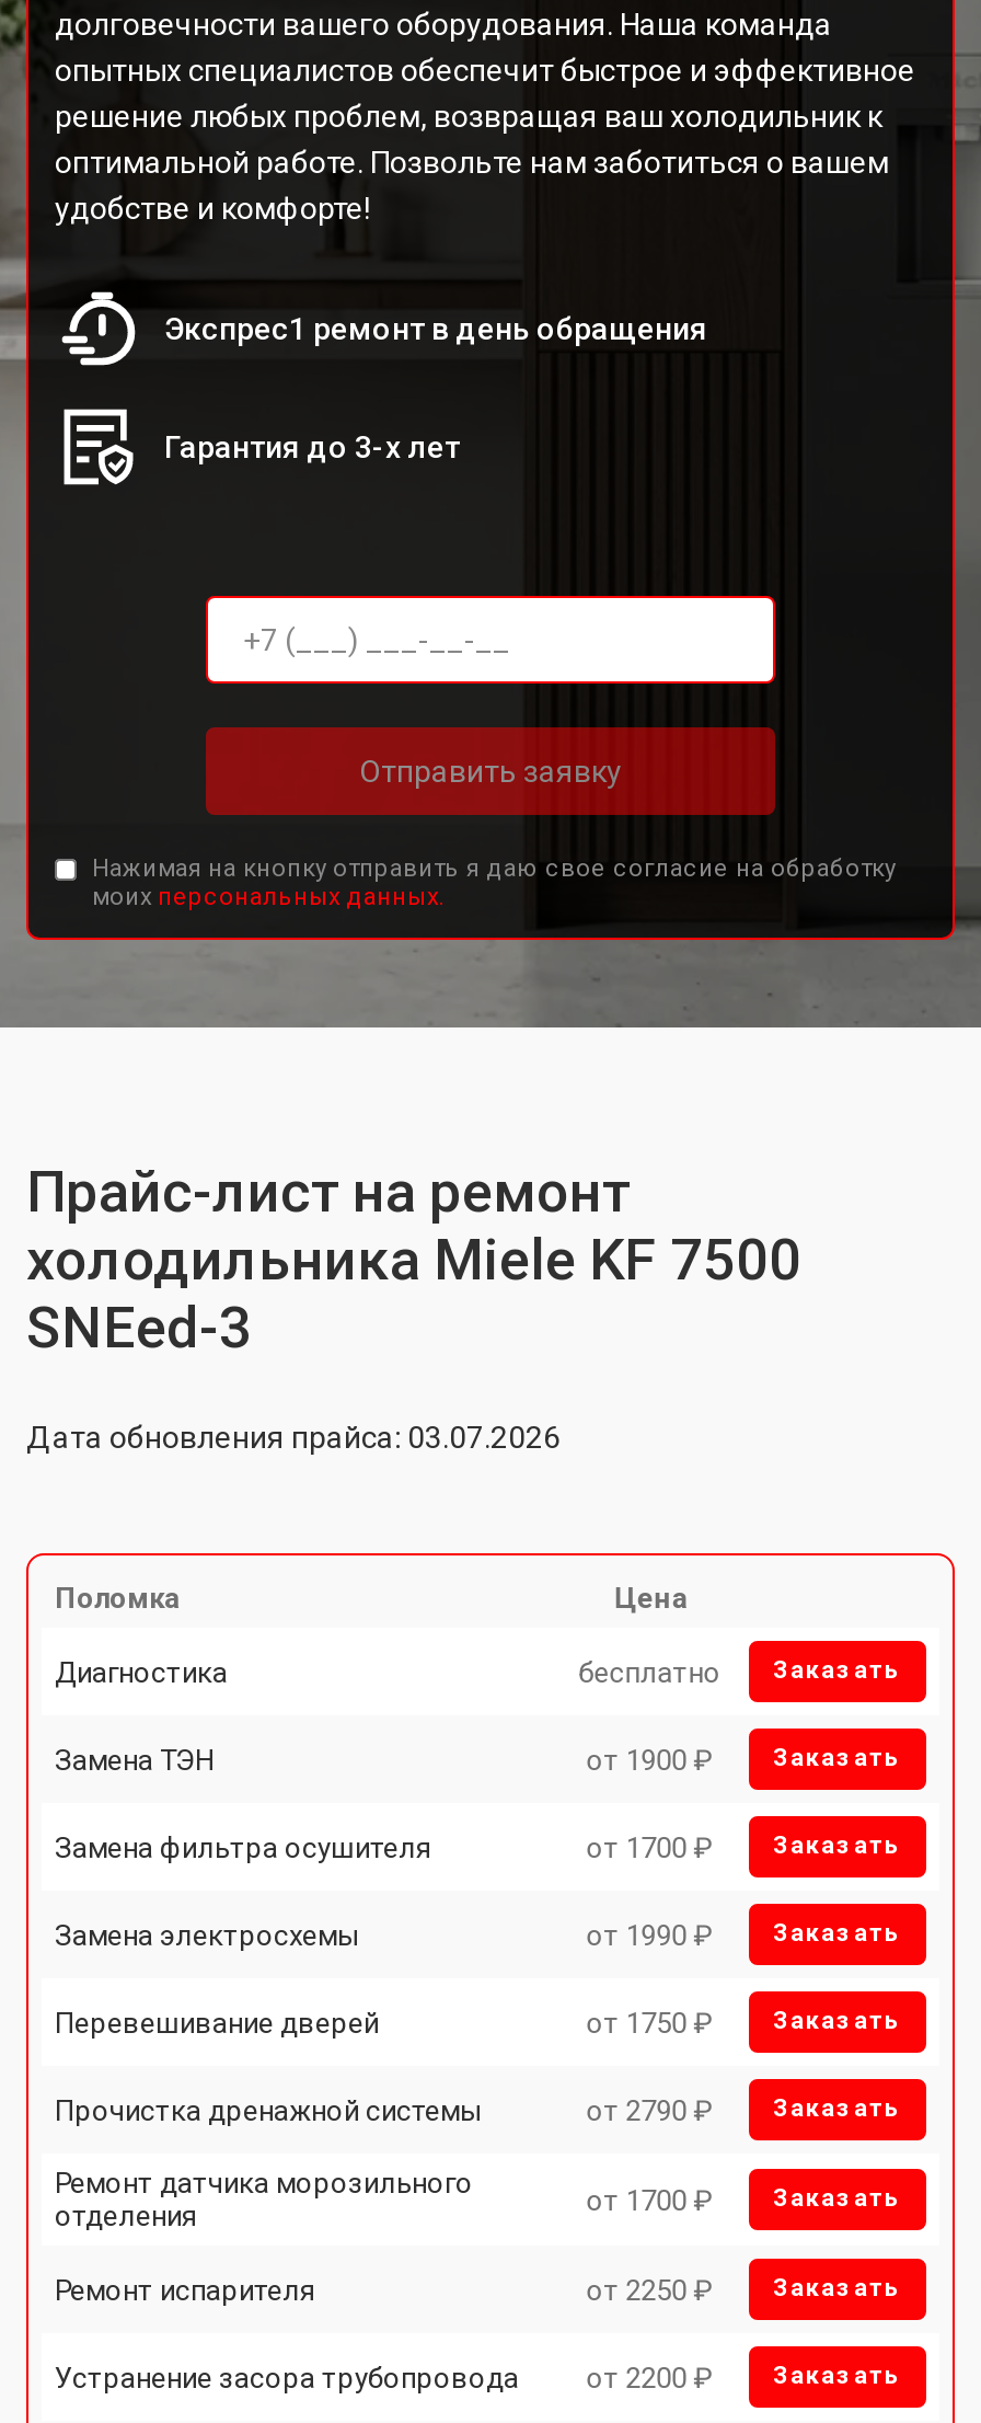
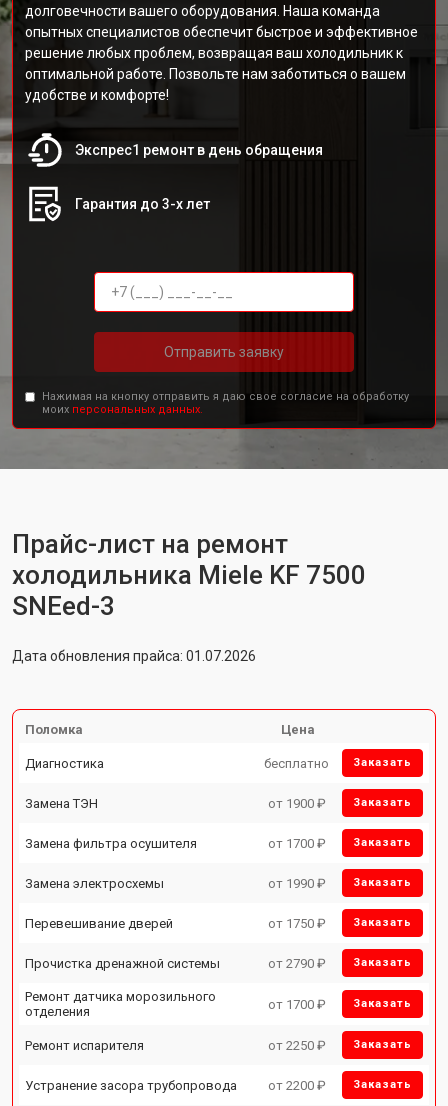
- Дата обновления прайса: 03.07.2026
+ Дата обновления прайса: 01.07.2026
